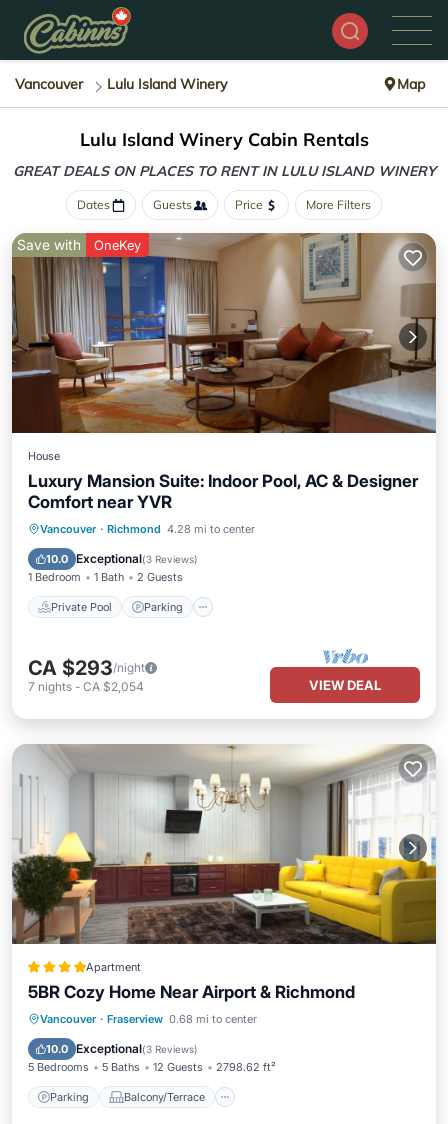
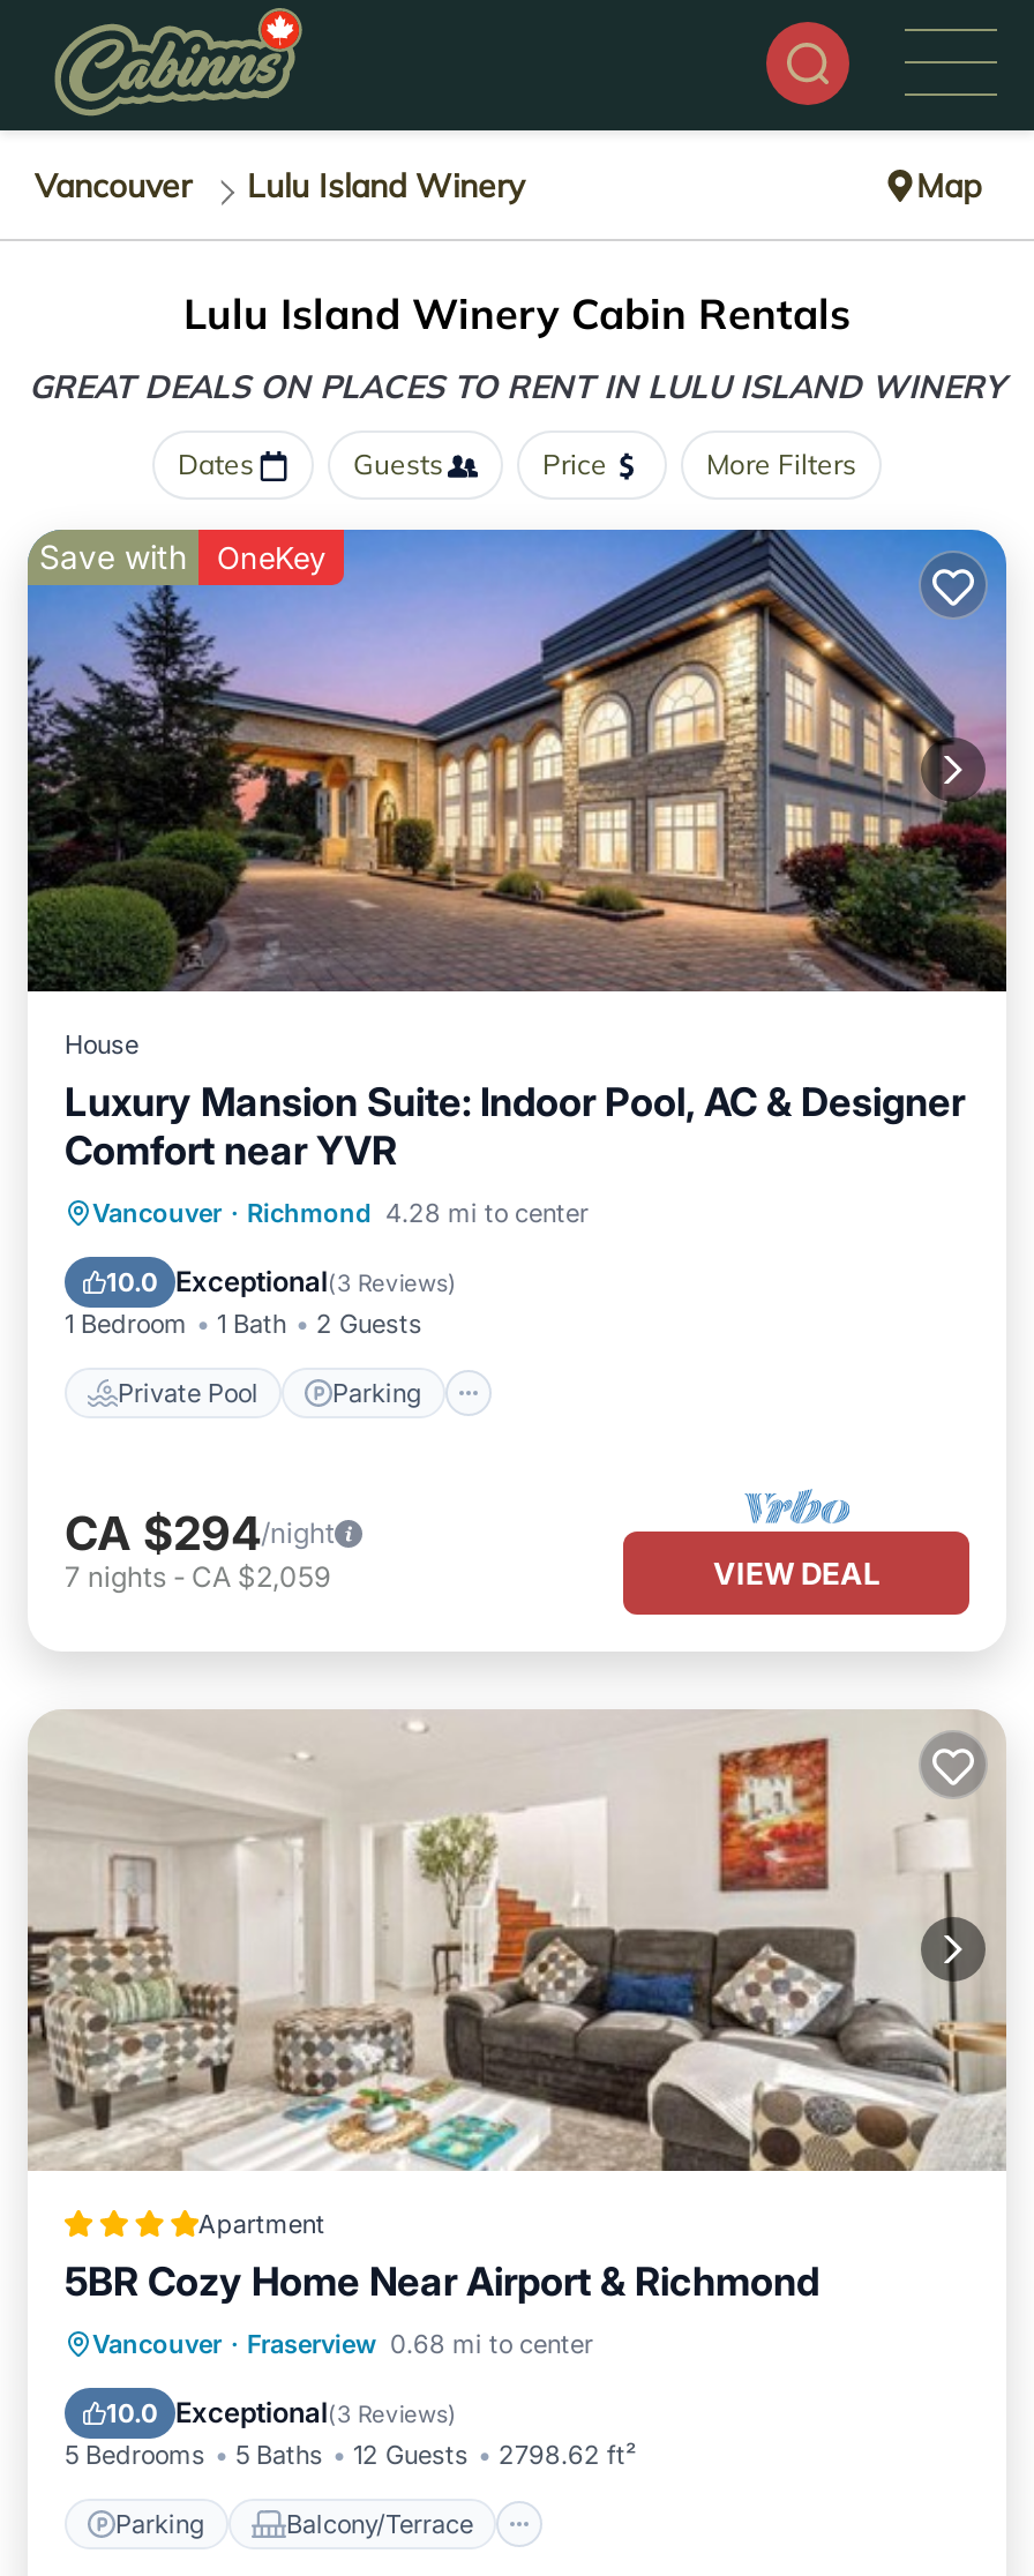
- [image]
+ [image]

- CA $293/night
+ CA $294/night

- 7 nights - CA $2,054
+ 7 nights - CA $2,059

- [image]
+ [image]
